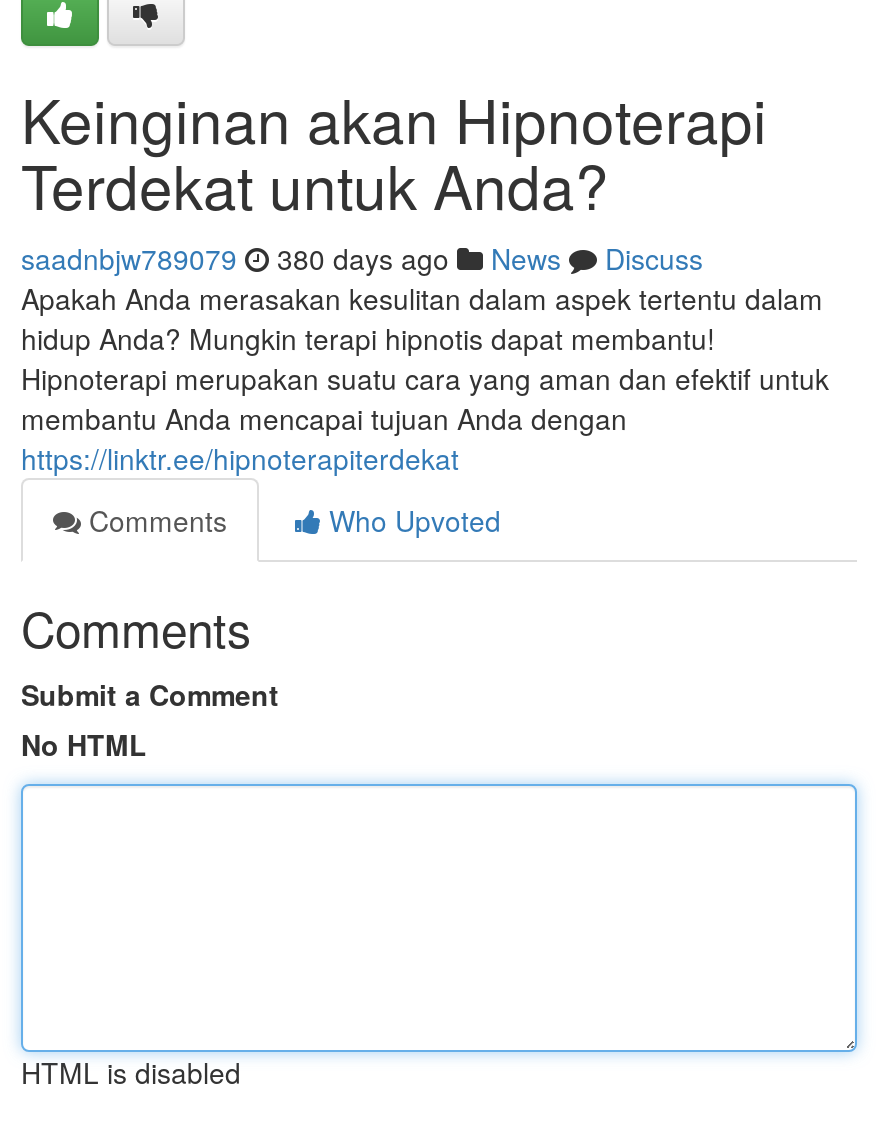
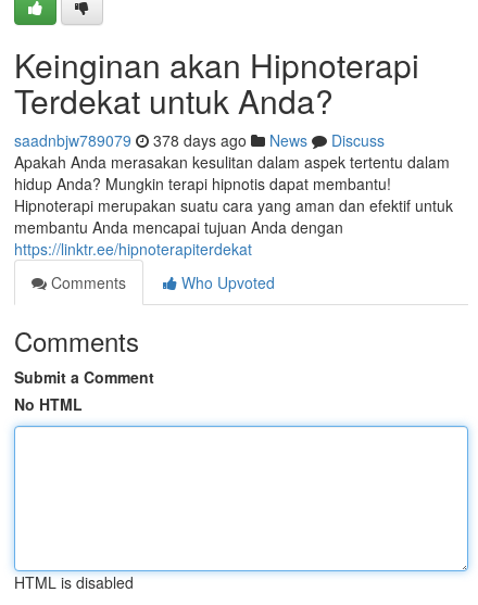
- saadnbjw789079 380 days ago News Discuss
+ saadnbjw789079 378 days ago News Discuss
